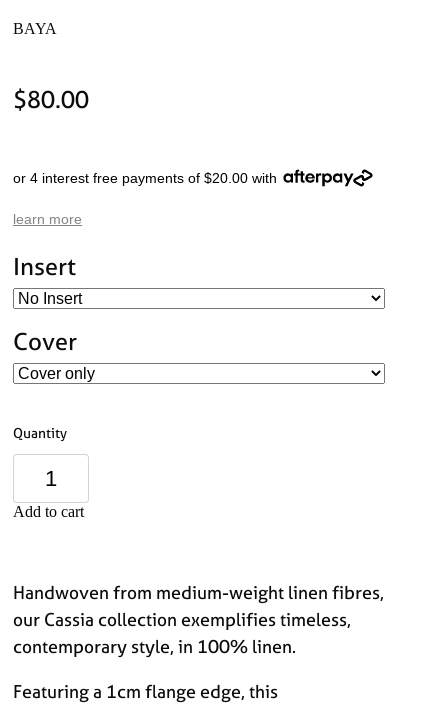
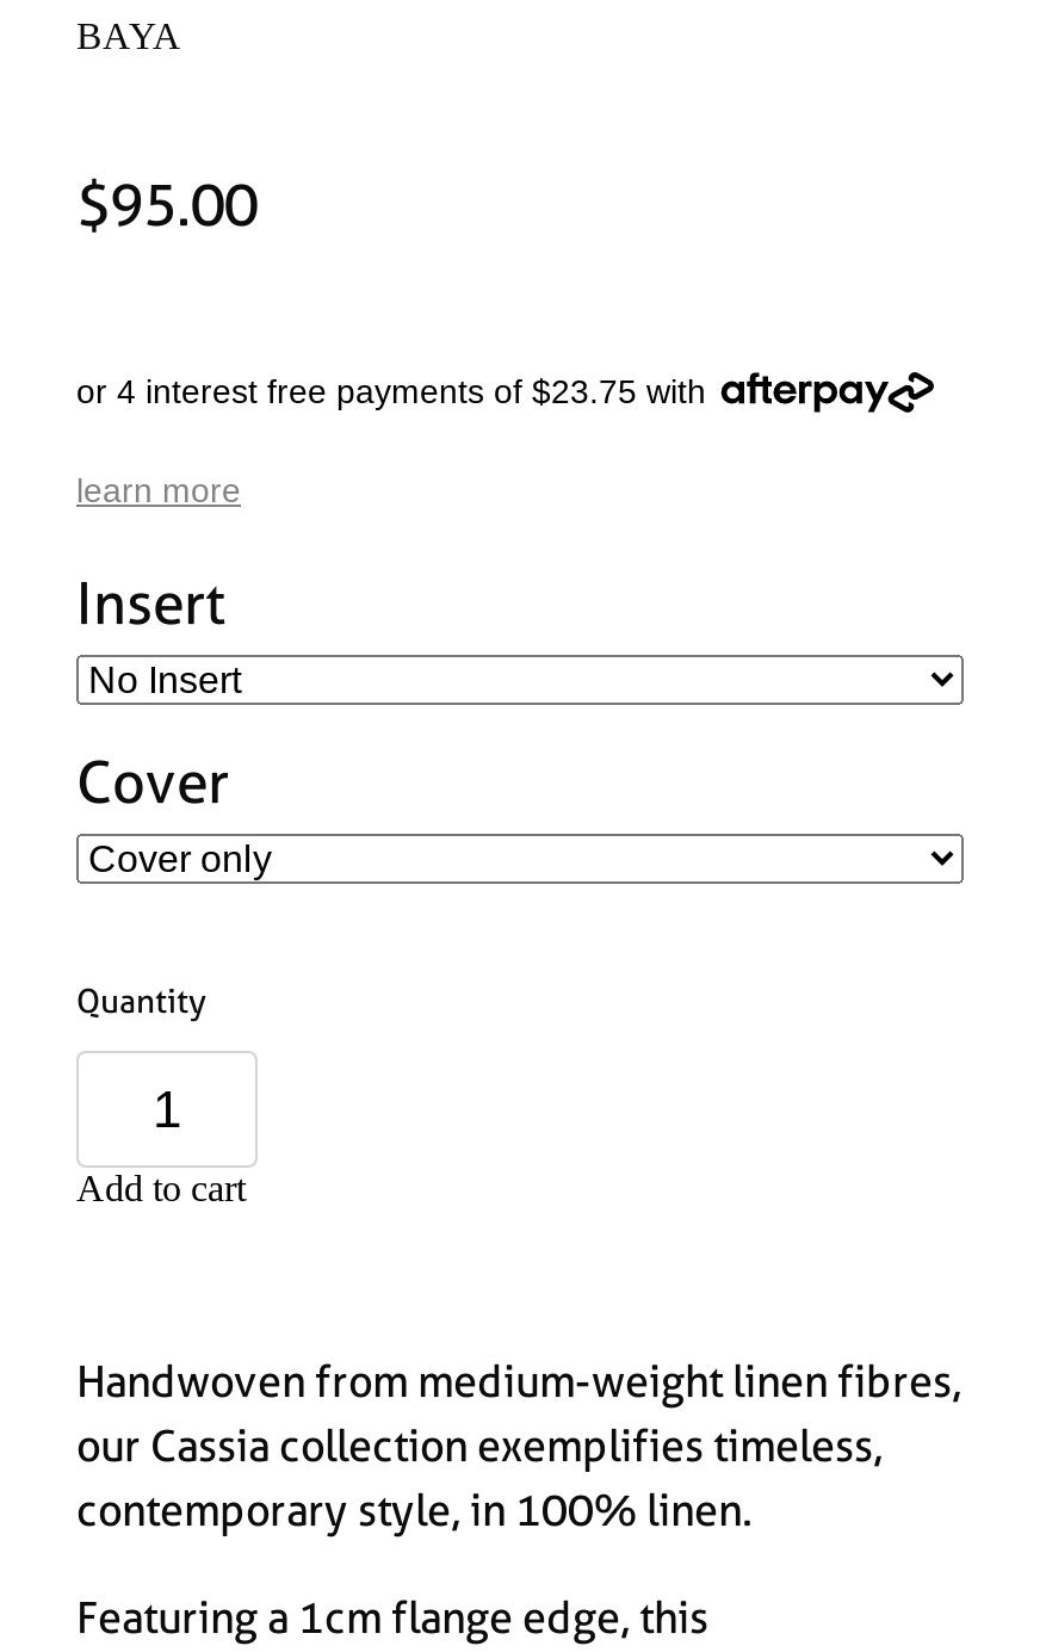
- $80.00
+ $95.00

- or 4 interest free payments of $20.00 with
+ or 4 interest free payments of $23.75 with
